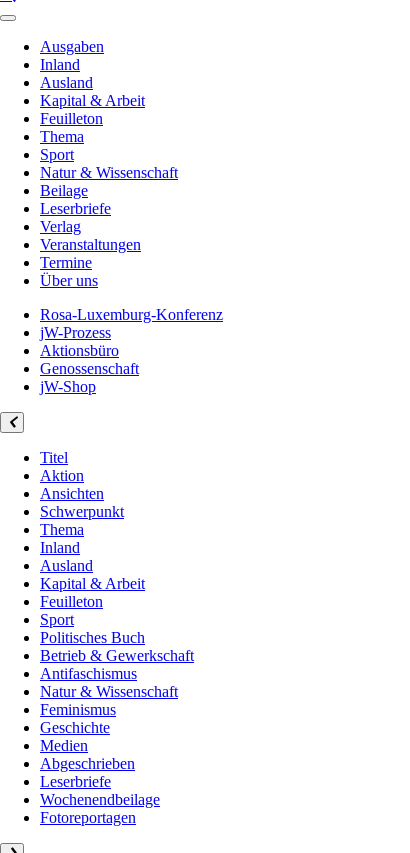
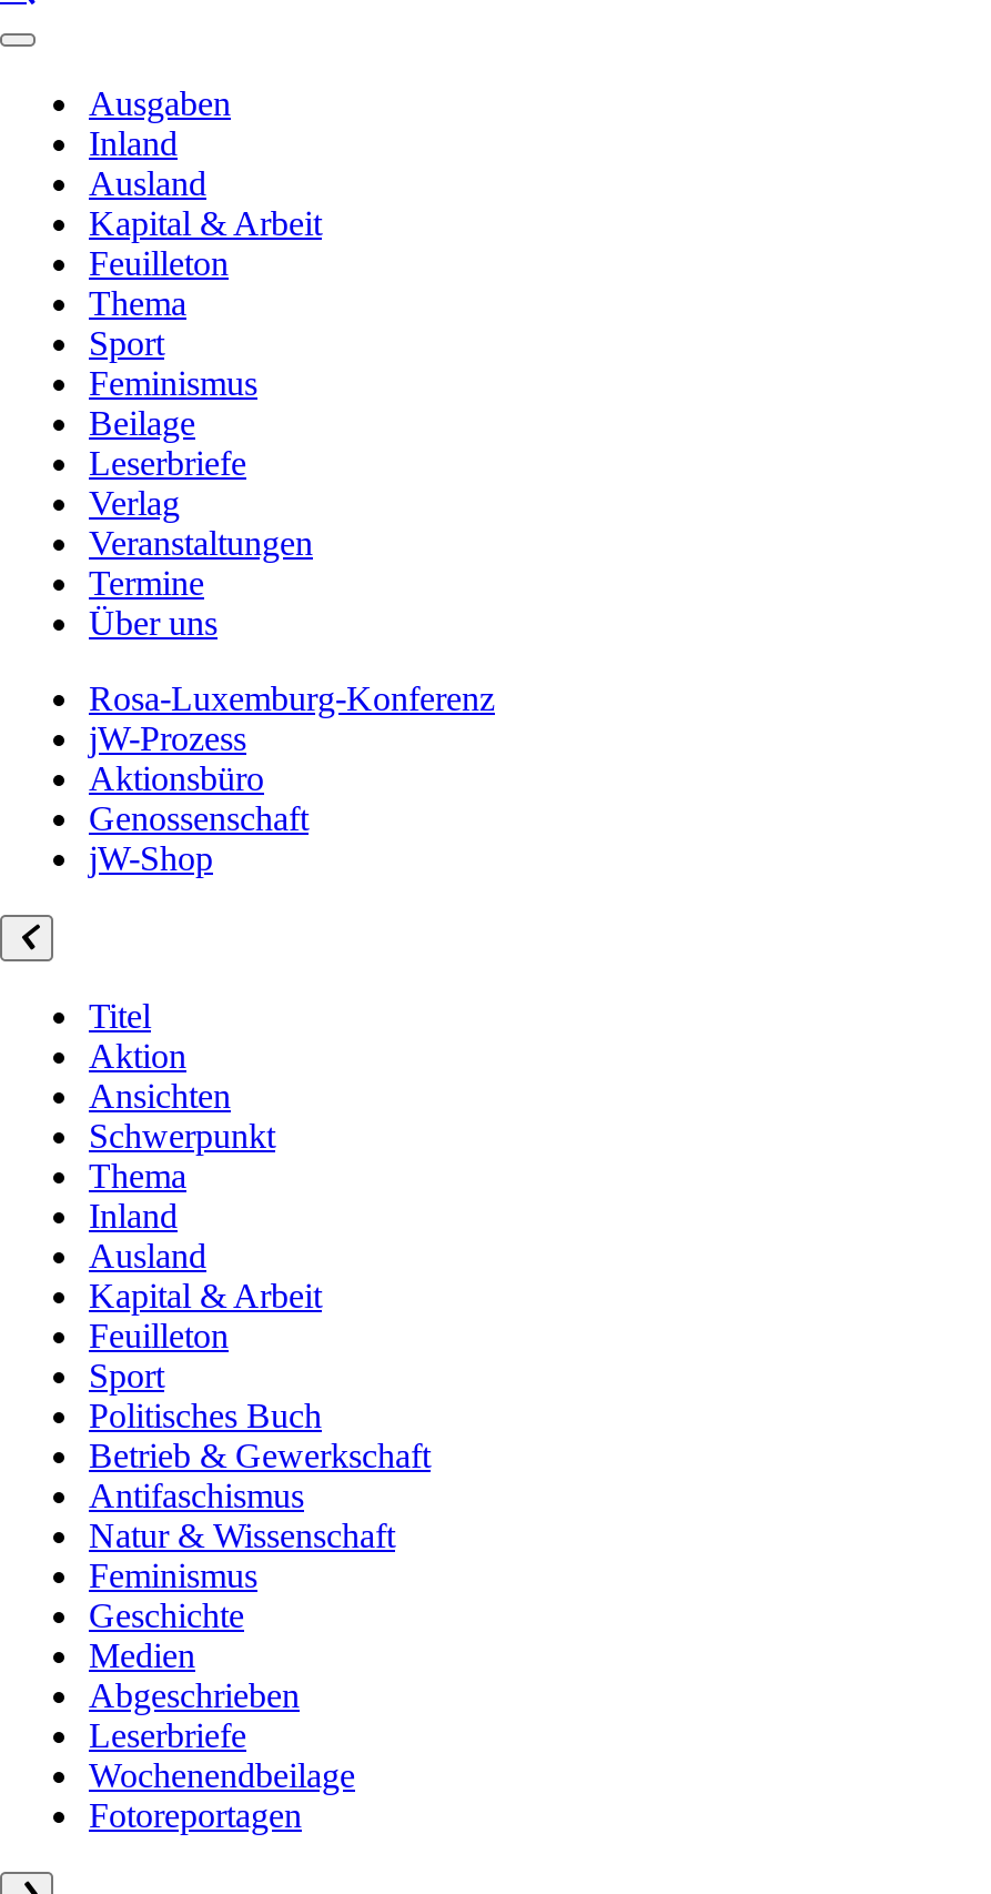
- Natur & Wissenschaft
+ Feminismus
